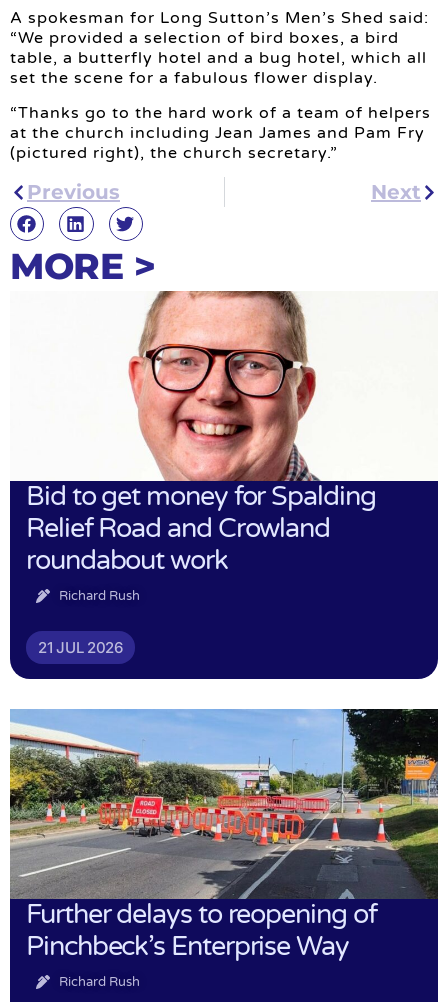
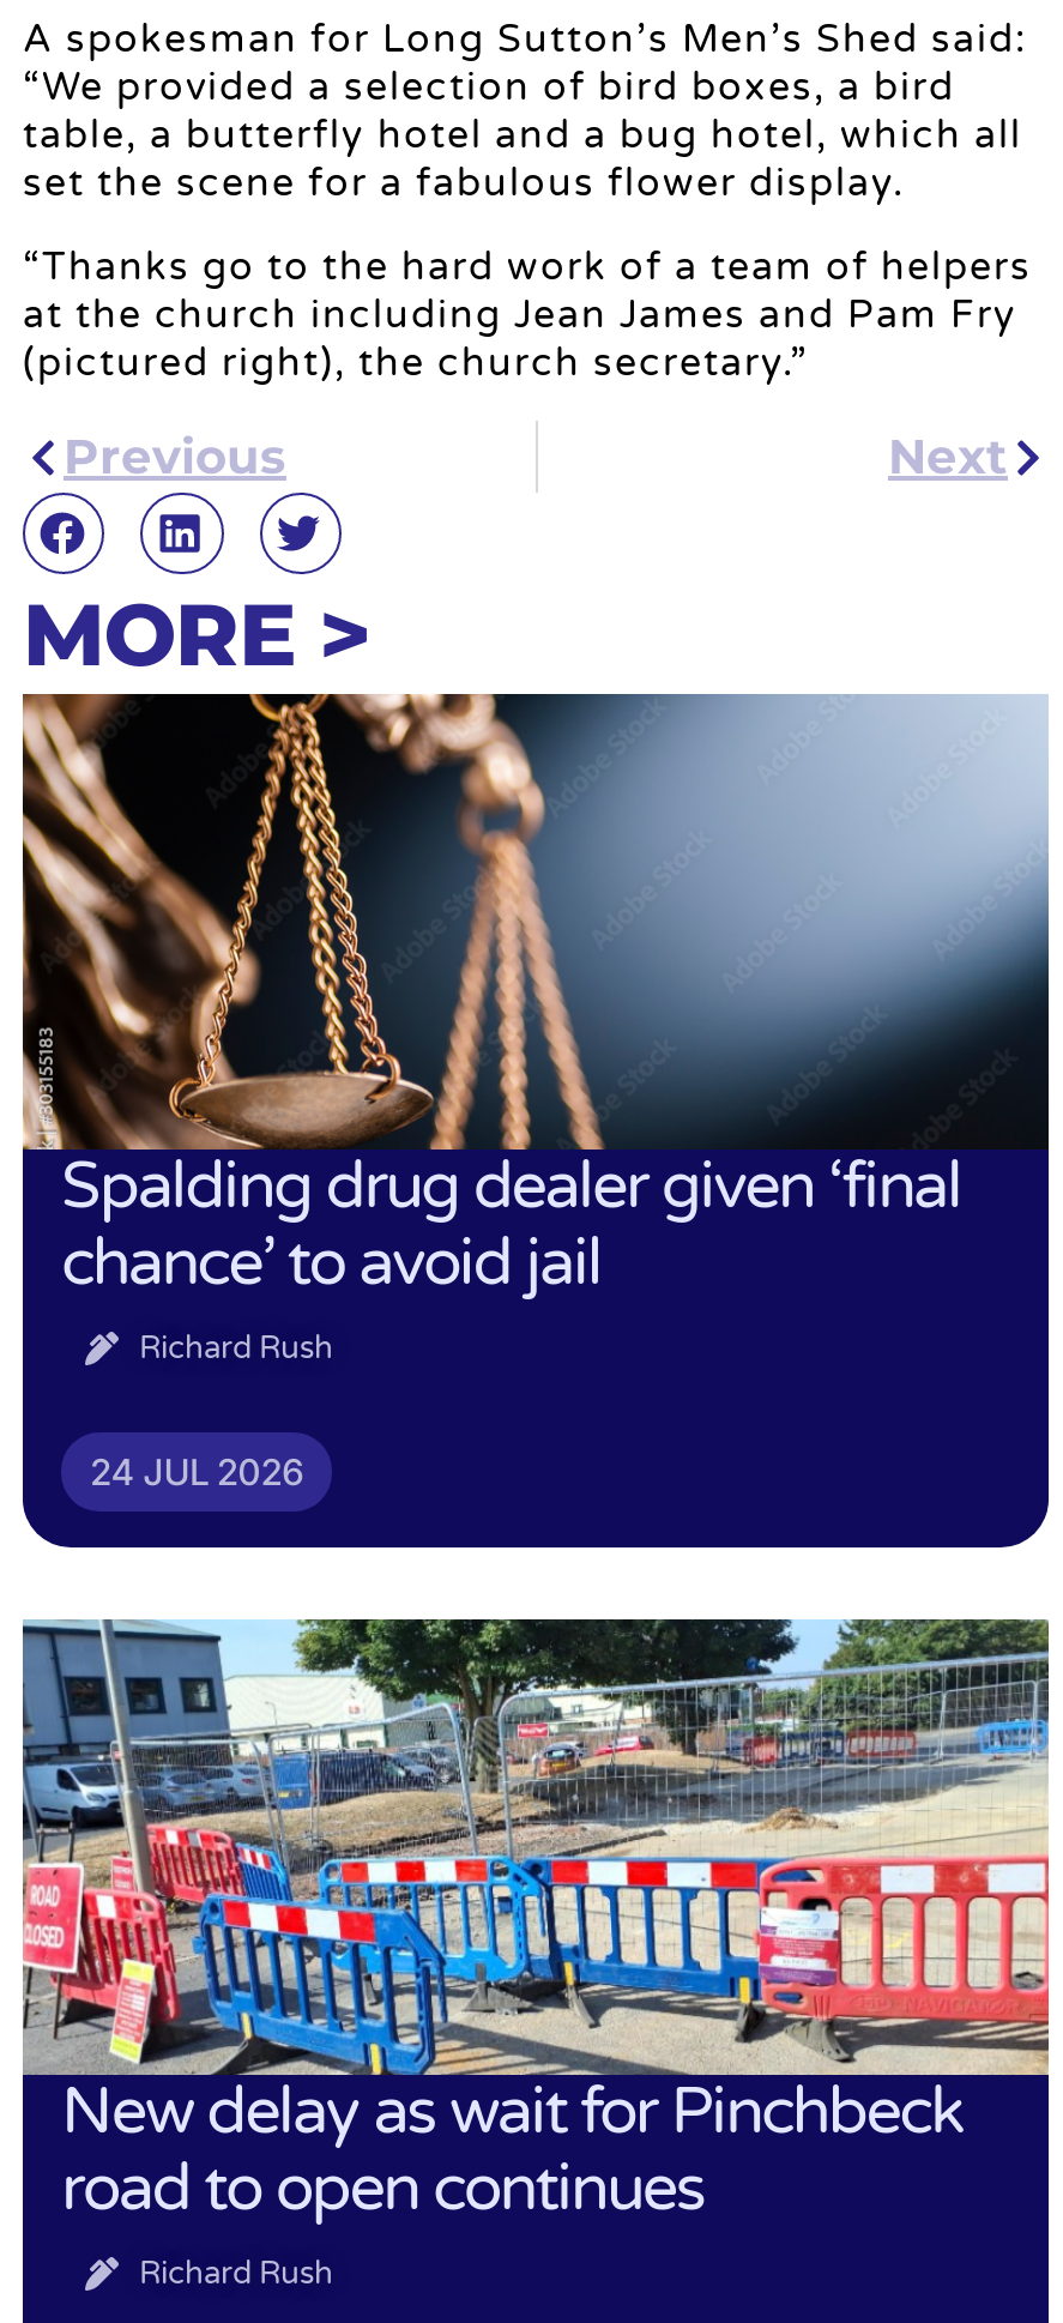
- [image]
- Bid to get money for Spalding
- Relief Road and Crowland
- roundabout work
+ [image]
+ Spalding drug dealer given ‘final
+ chance’ to avoid jail

- 21 JUL 2026
+ 24 JUL 2026

- [image]
- Further delays to reopening of
- Pinchbeck’s Enterprise Way
+ [image]
+ New delay as wait for Pinchbeck
+ road to open continues
